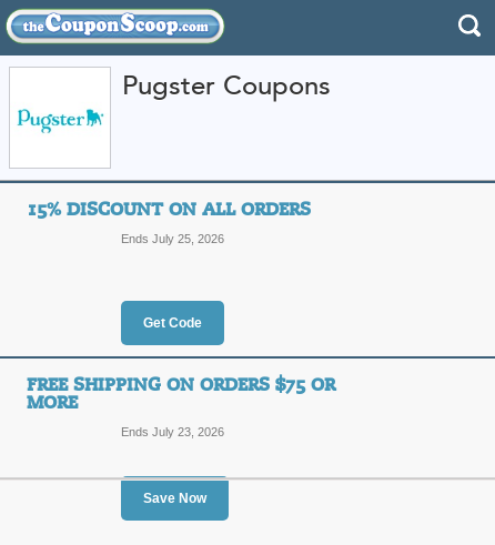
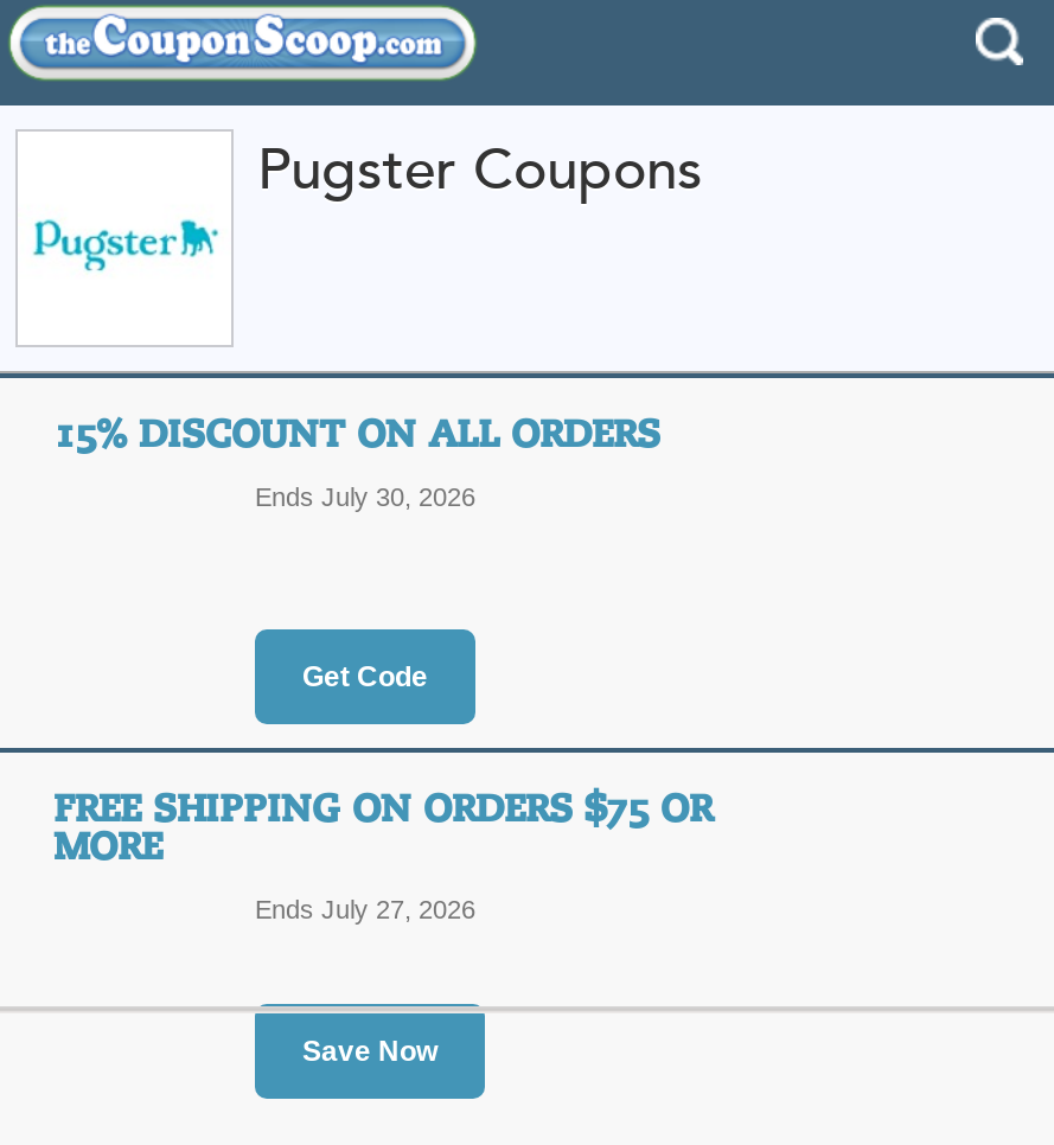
- Ends July 25, 2026
+ Ends July 30, 2026

- Ends July 23, 2026
+ Ends July 27, 2026
